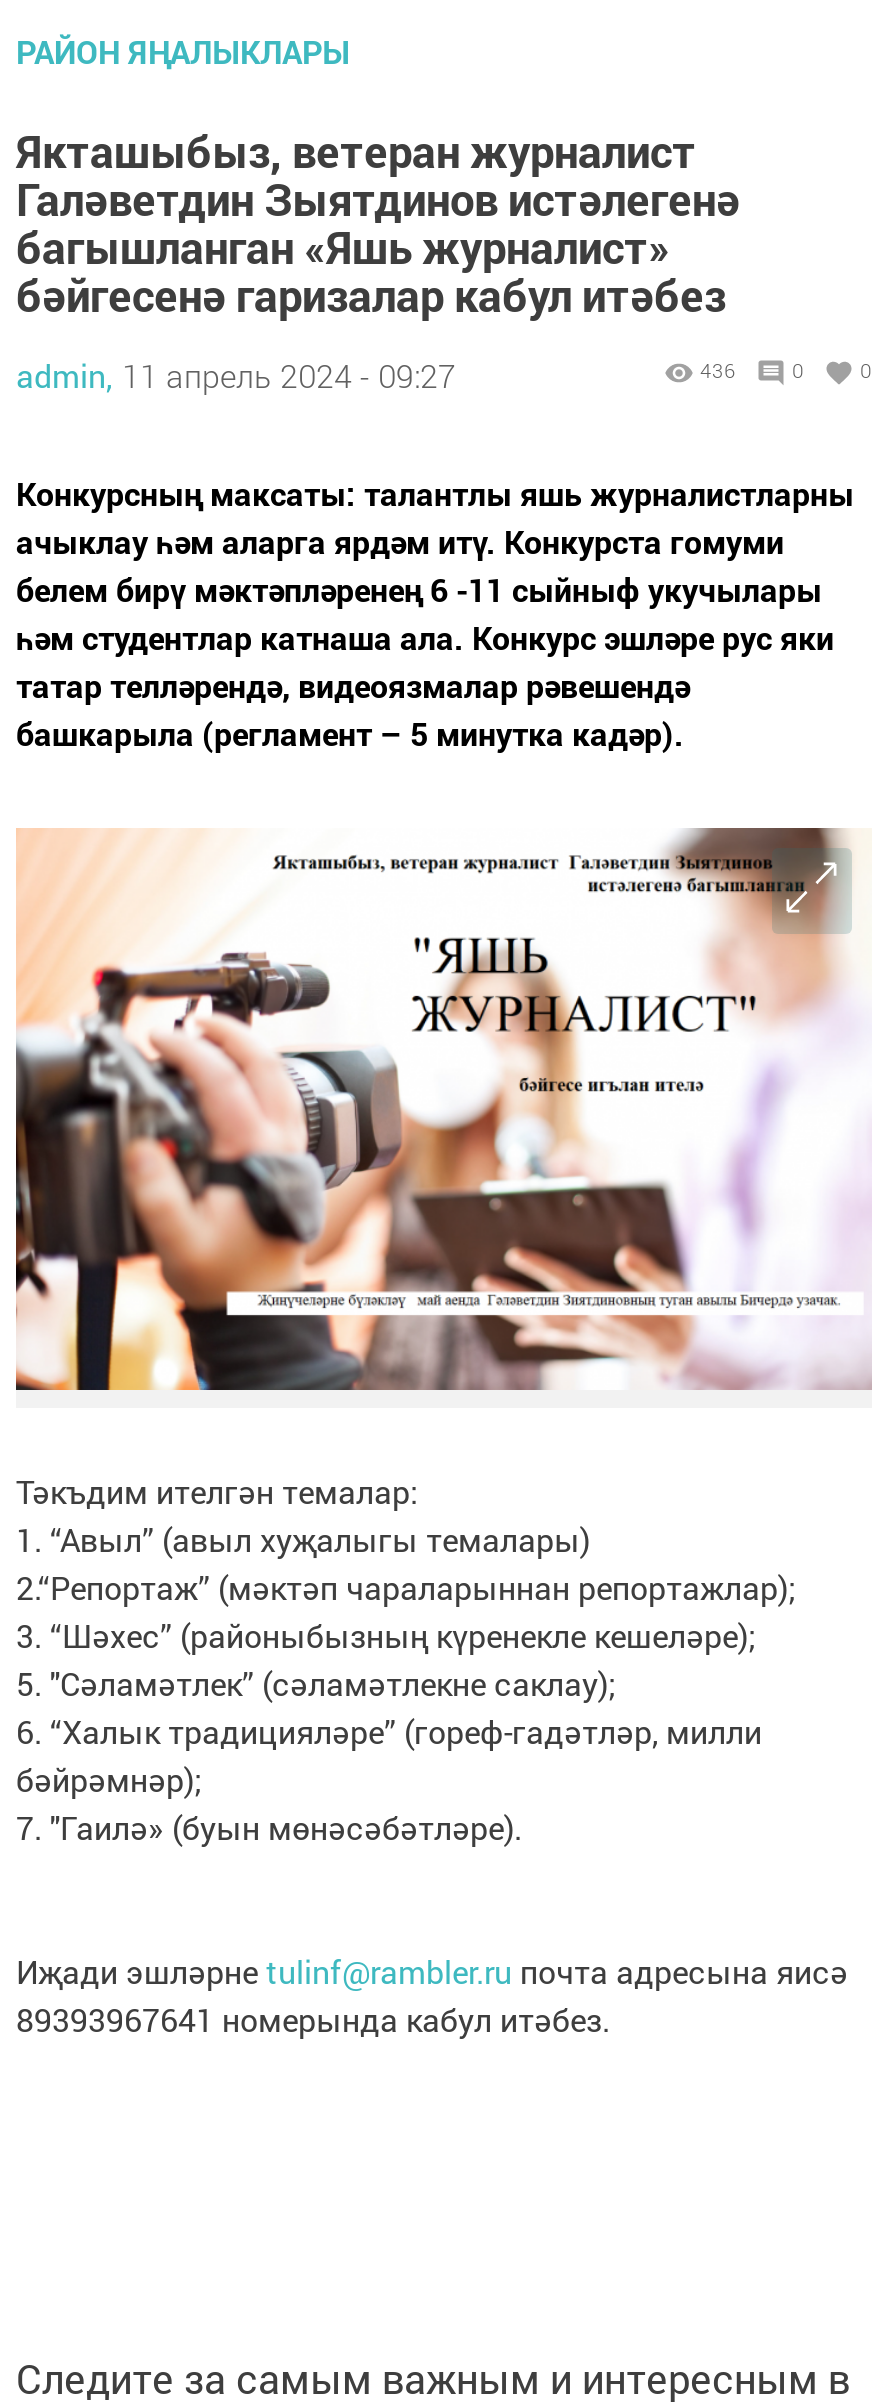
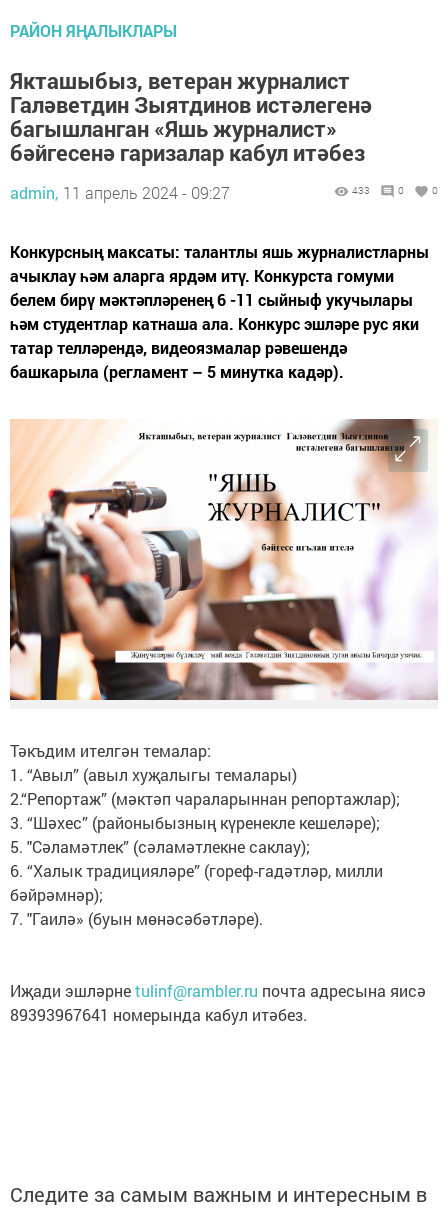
- 436
+ 433
